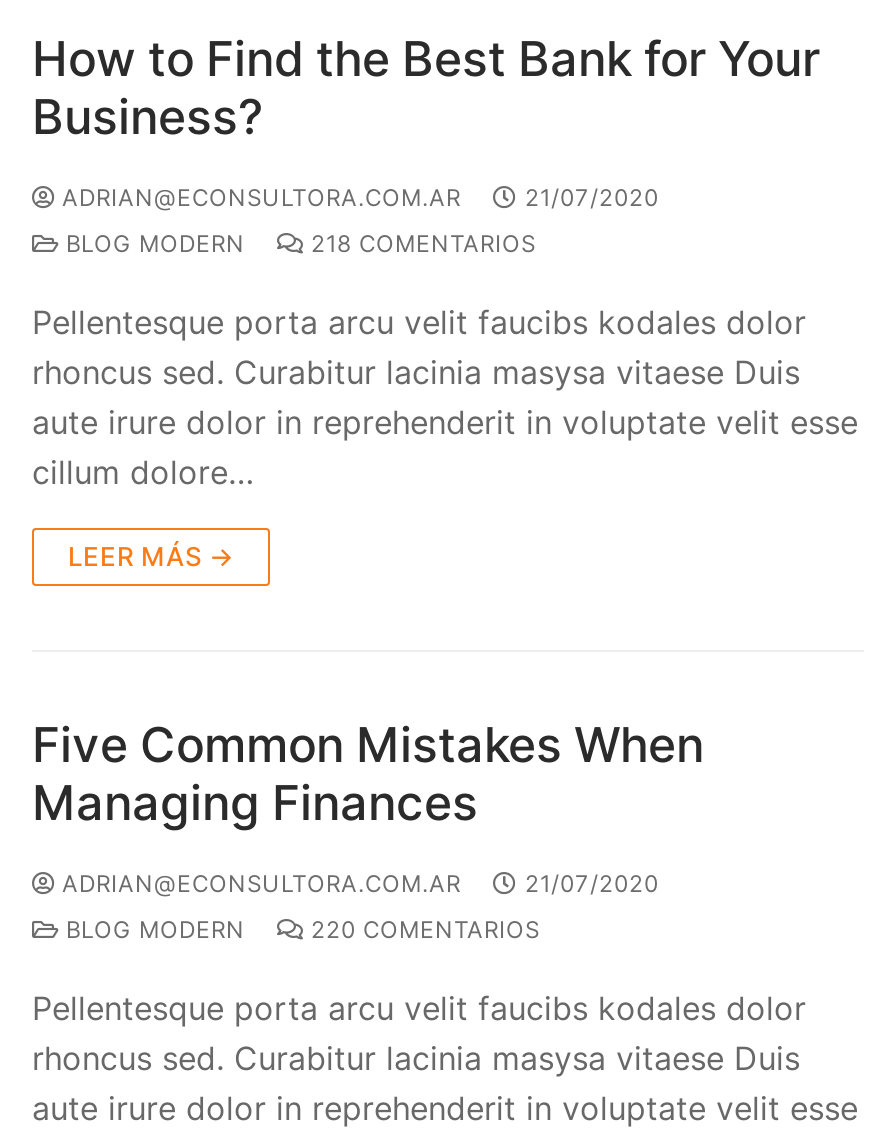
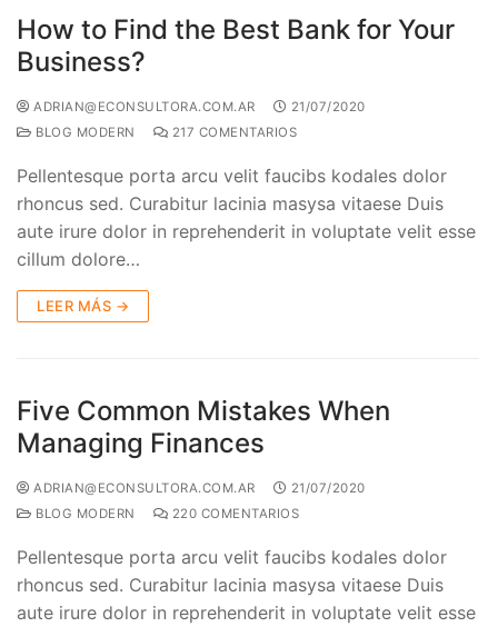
- 218 COMENTARIOS
+ 217 COMENTARIOS
